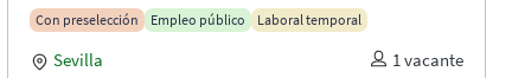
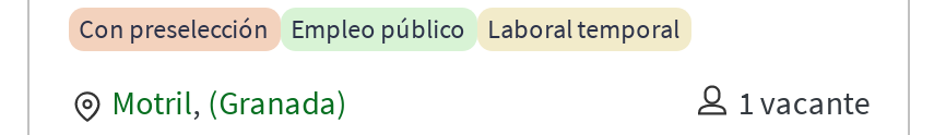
- Sevilla
+ Motril, (Granada)
